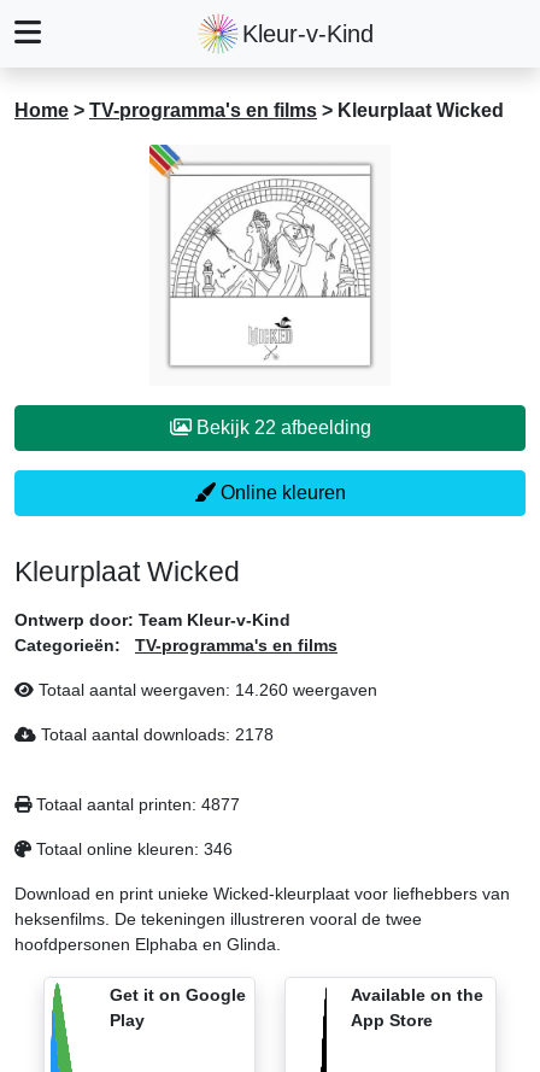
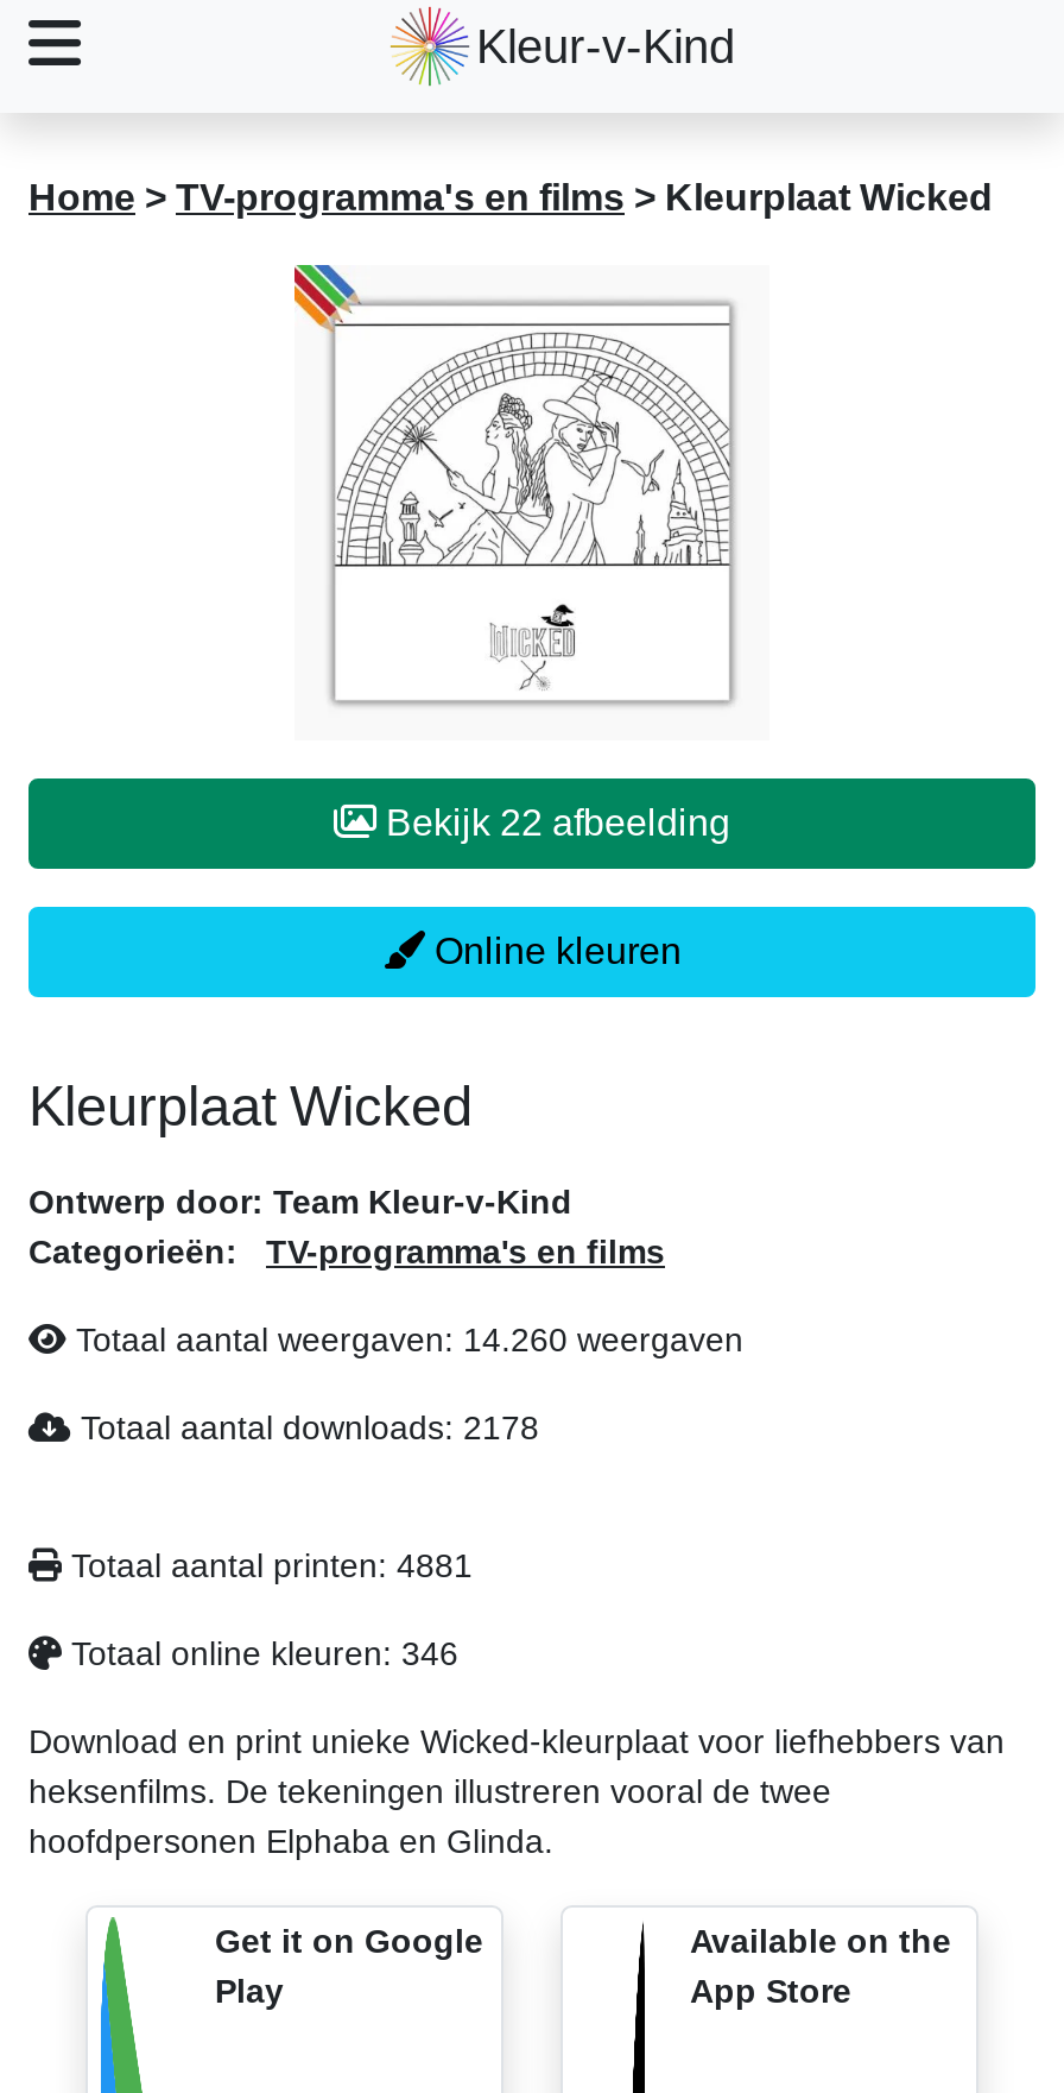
- Totaal aantal printen: 4877
+ Totaal aantal printen: 4881
